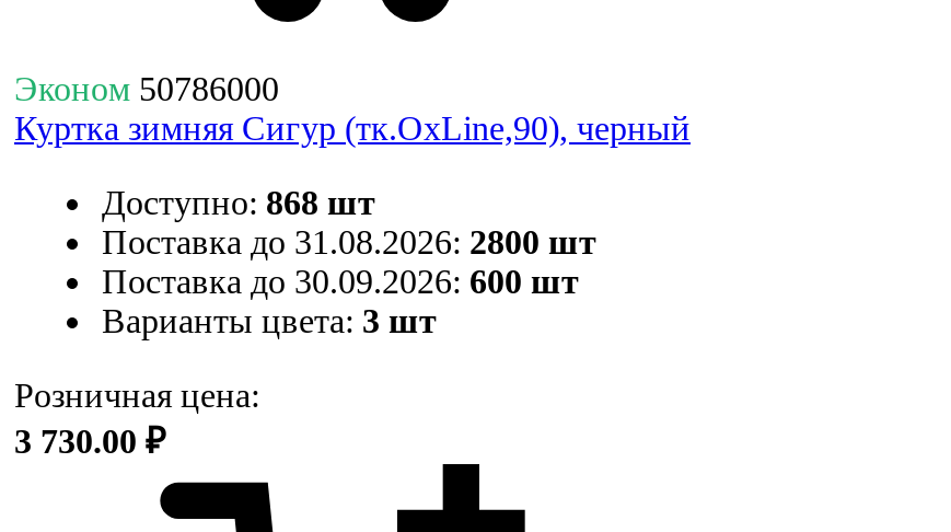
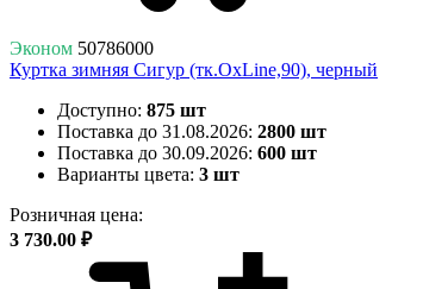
- Доступно: 868 шт
+ Доступно: 875 шт
